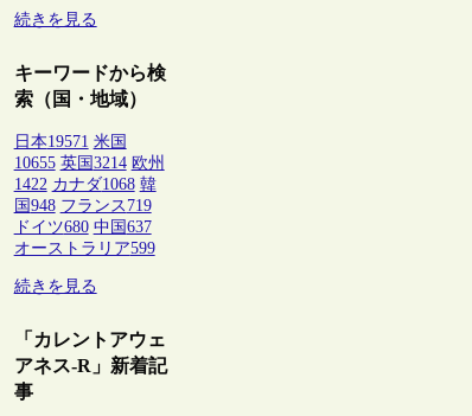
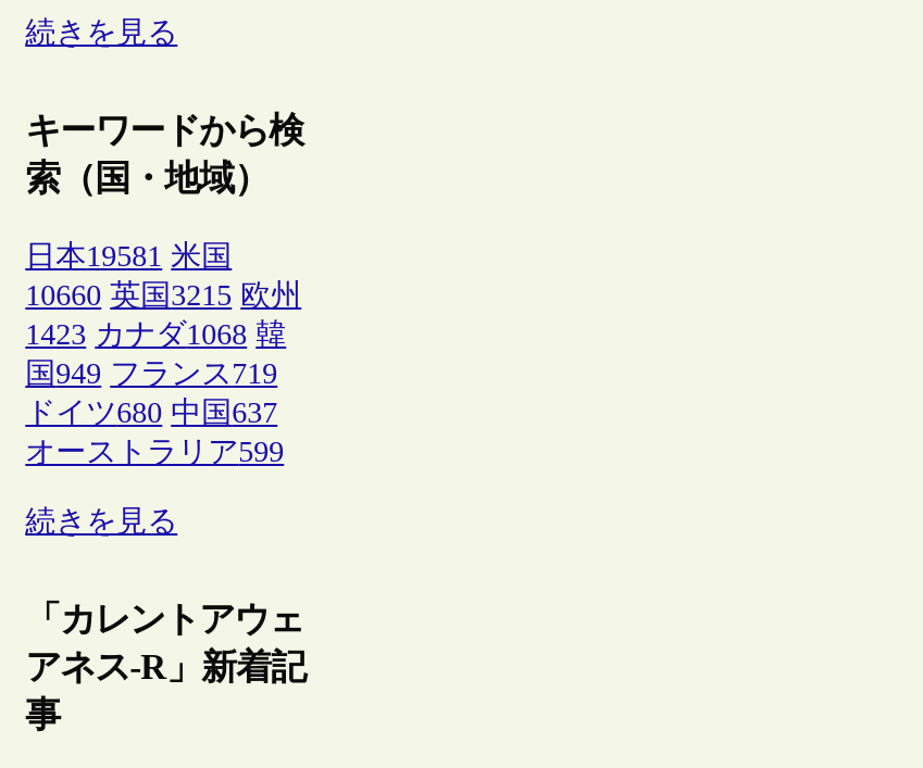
- 日本19571 米国
+ 日本19581 米国

- 10655 英国3214 欧州
+ 10660 英国3215 欧州

- 1422 カナダ1068 韓
+ 1423 カナダ1068 韓

- 国948 フランス719
+ 国949 フランス719
